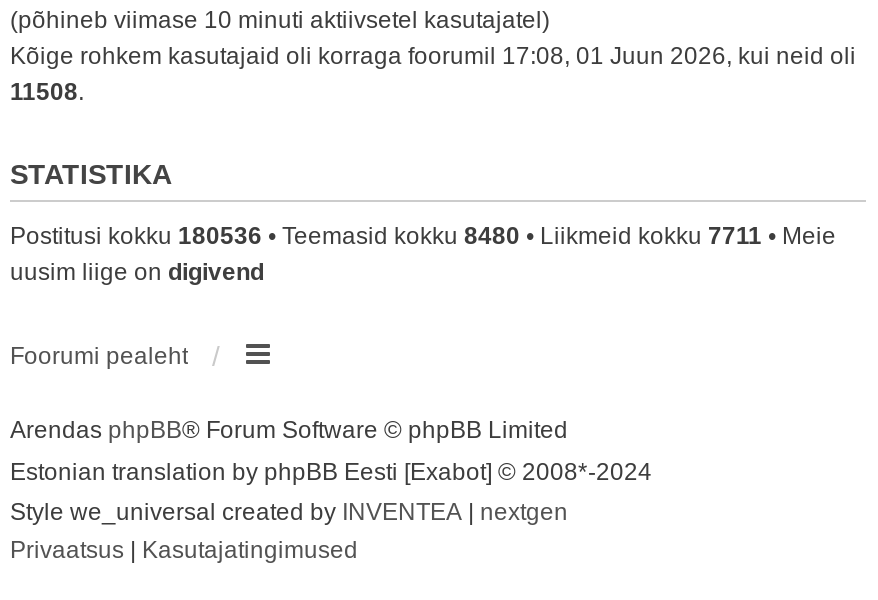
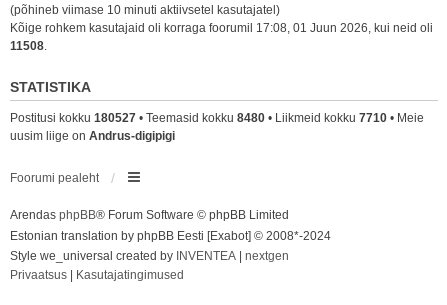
- Postitusi kokku 180536 • Teemasid kokku 8480 • Liikmeid kokku 7711 • Meie
+ Postitusi kokku 180527 • Teemasid kokku 8480 • Liikmeid kokku 7710 • Meie

- uusim liige on digivend
+ uusim liige on Andrus-digipigi
